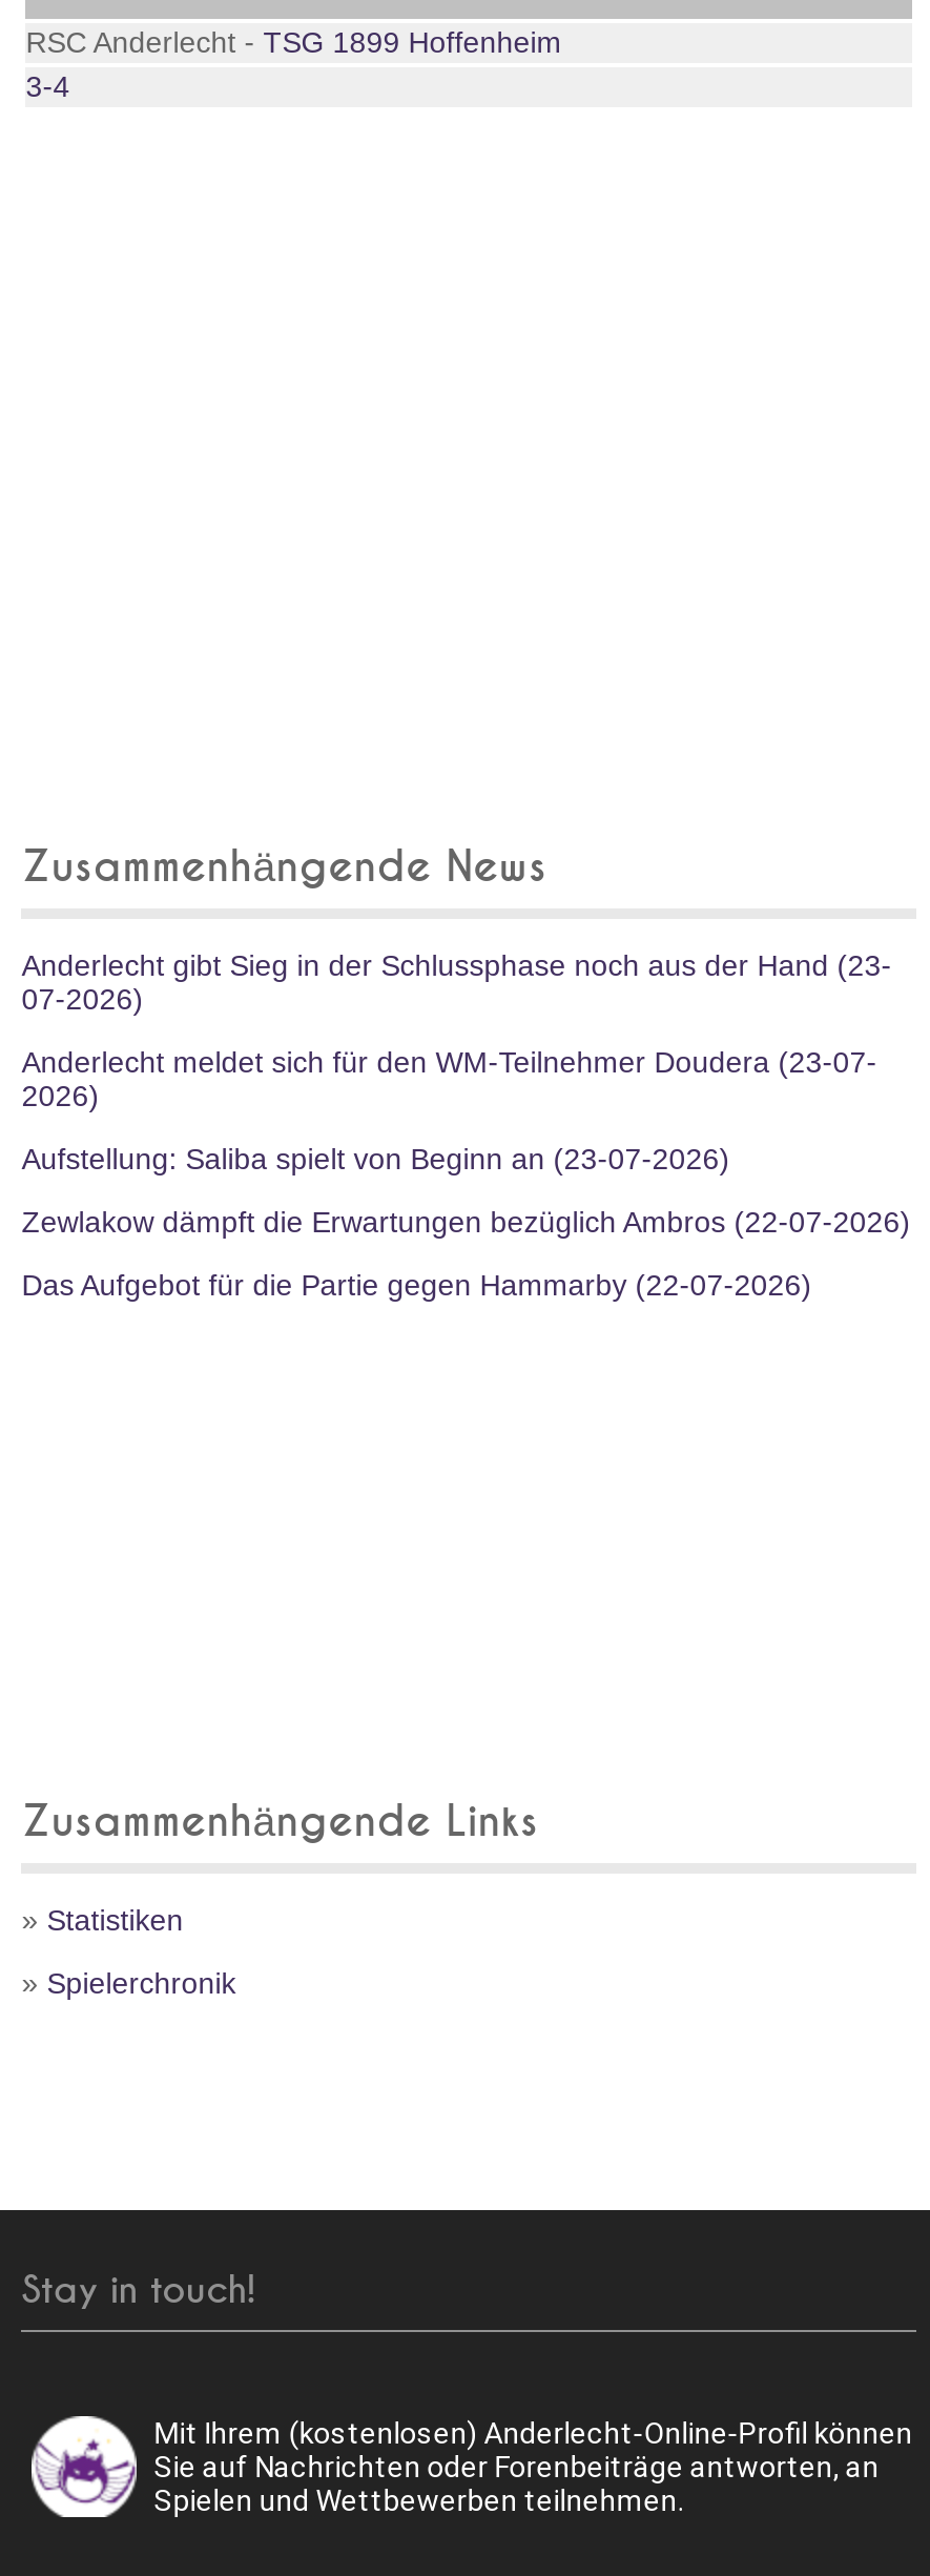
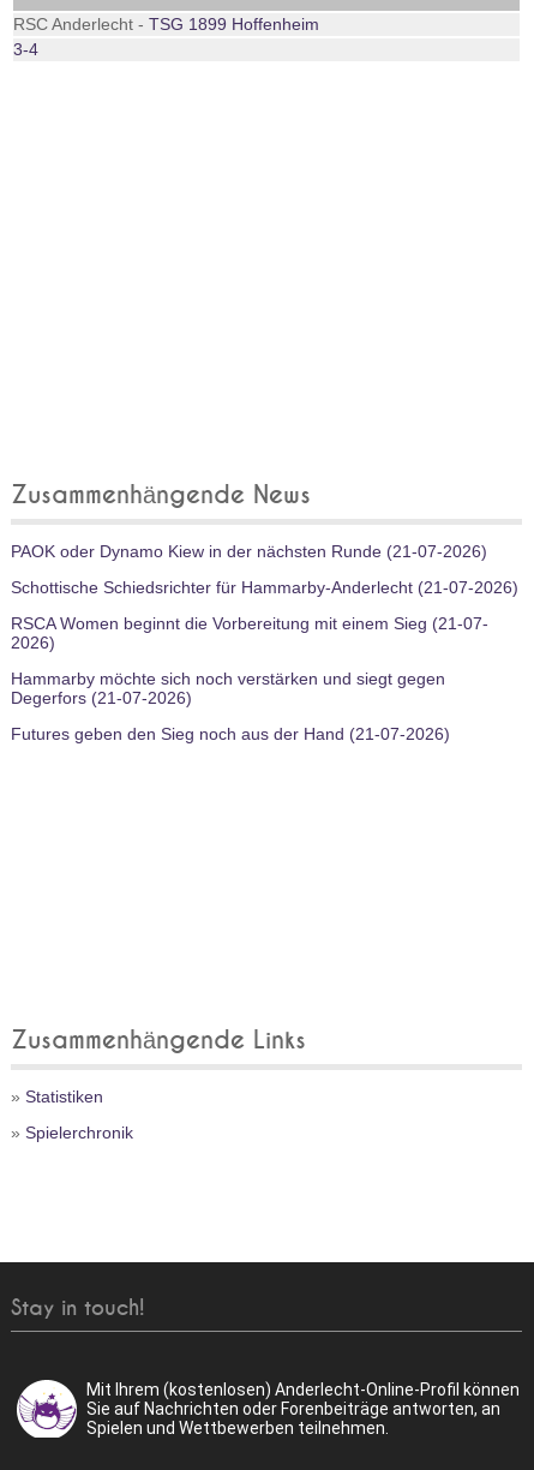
- Anderlecht gibt Sieg in der Schlussphase noch aus der Hand (23-
- 07-2026)
- Anderlecht meldet sich für den WM-Teilnehmer Doudera (23-07-
+ PAOK oder Dynamo Kiew in der nächsten Runde (21-07-2026)
+ Schottische Schiedsrichter für Hammarby-Anderlecht (21-07-2026)
+ RSCA Women beginnt die Vorbereitung mit einem Sieg (21-07-

- Aufstellung: Saliba spielt von Beginn an (23-07-2026)
- Zewlakow dämpft die Erwartungen bezüglich Ambros (22-07-2026)
- Das Aufgebot für die Partie gegen Hammarby (22-07-2026)
+ Hammarby möchte sich noch verstärken und siegt gegen
+ Degerfors (21-07-2026)
+ Futures geben den Sieg noch aus der Hand (21-07-2026)
